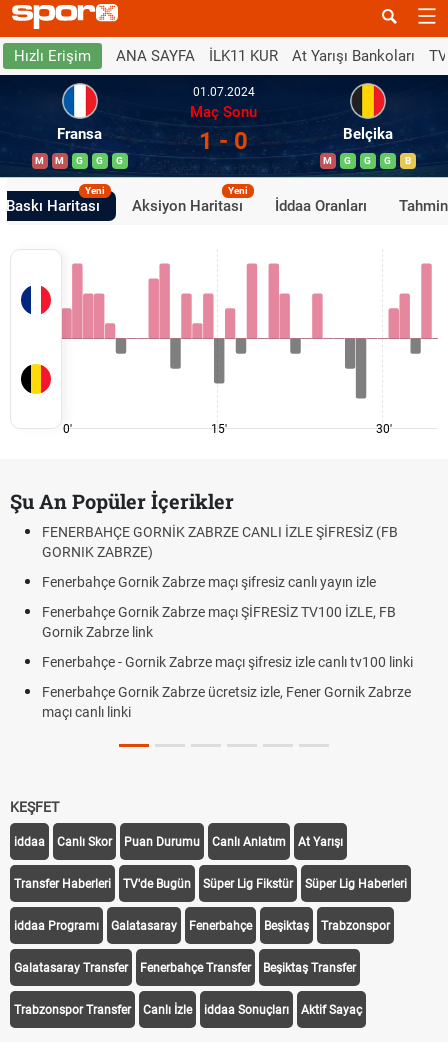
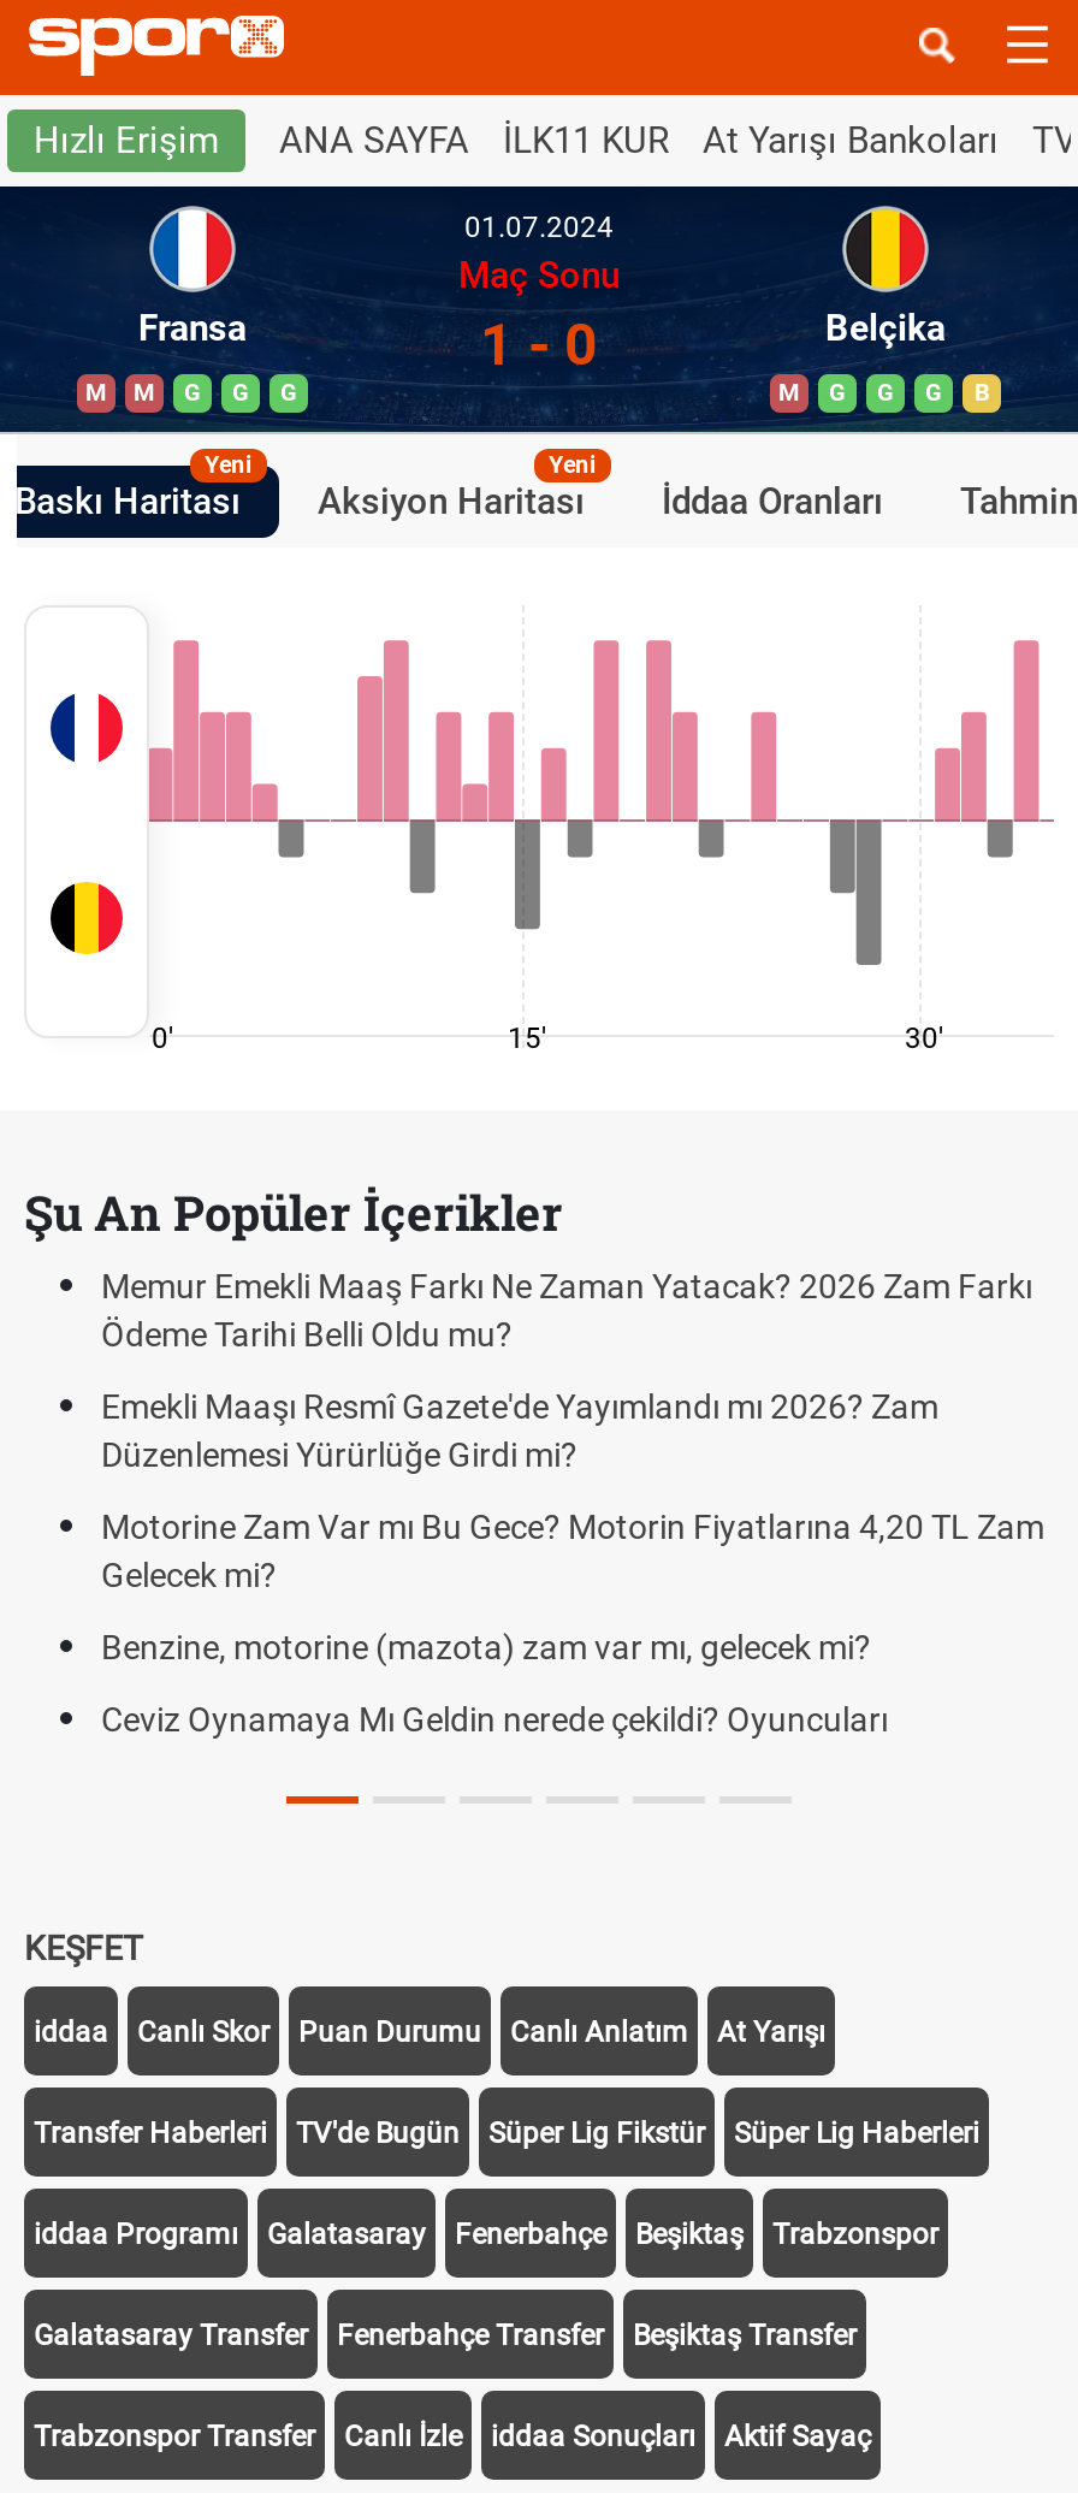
- FENERBAHÇE GORNİK ZABRZE CANLI İZLE ŞİFRESİZ (FB
- GORNIK ZABRZE)
+ Memur Emekli Maaş Farkı Ne Zaman Yatacak? 2026 Zam Farkı
+ Ödeme Tarihi Belli Oldu mu?

- Fenerbahçe Gornik Zabrze maçı şifresiz canlı yayın izle
+ Emekli Maaşı Resmî Gazete'de Yayımlandı mı 2026? Zam
+ Düzenlemesi Yürürlüğe Girdi mi?

- Fenerbahçe Gornik Zabrze maçı ŞİFRESİZ TV100 İZLE, FB
- Gornik Zabrze link
+ Motorine Zam Var mı Bu Gece? Motorin Fiyatlarına 4,20 TL Zam
+ Gelecek mi?

- Fenerbahçe - Gornik Zabrze maçı şifresiz izle canlı tv100 linki
+ Benzine, motorine (mazota) zam var mı, gelecek mi?

- Fenerbahçe Gornik Zabrze ücretsiz izle, Fener Gornik Zabrze
- maçı canlı linki
+ Ceviz Oynamaya Mı Geldin nerede çekildi? Oyuncuları
